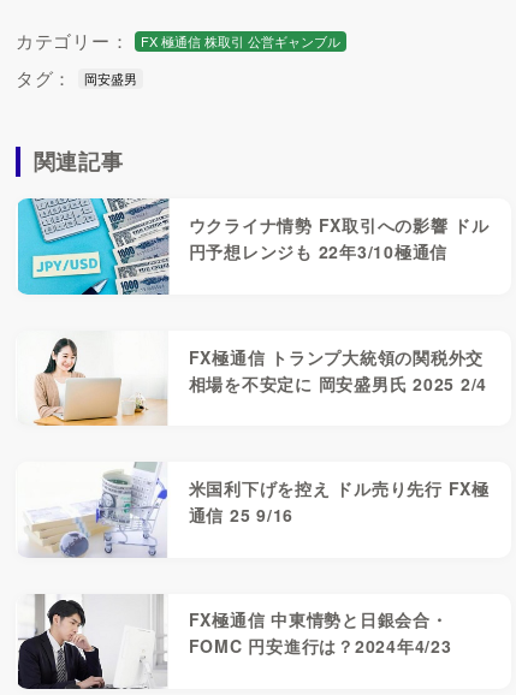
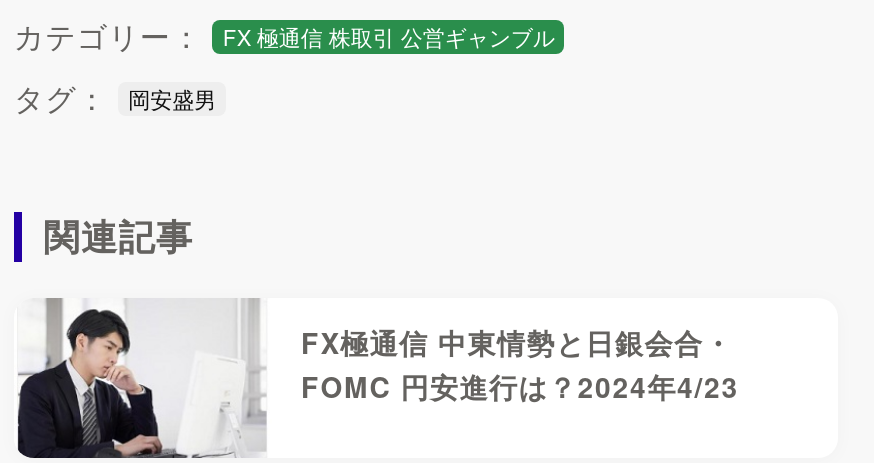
- [image]
- ウクライナ情勢 FX取引への影響 ドル
- 円予想レンジも 22年3/10極通信

- [image]
- FX極通信 トランプ大統領の関税外交
- 相場を不安定に 岡安盛男氏 2025 2/4

- [image]
- 米国利下げを控え ドル売り先行 FX極
- 通信 25 9/16
